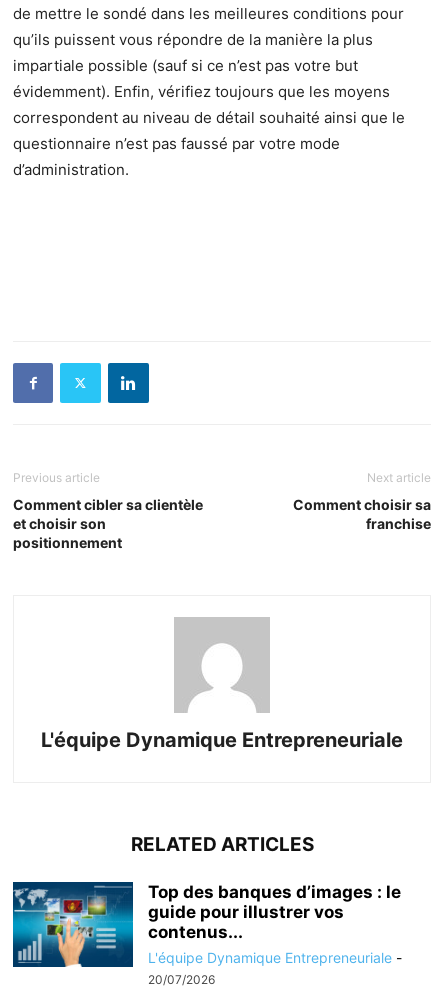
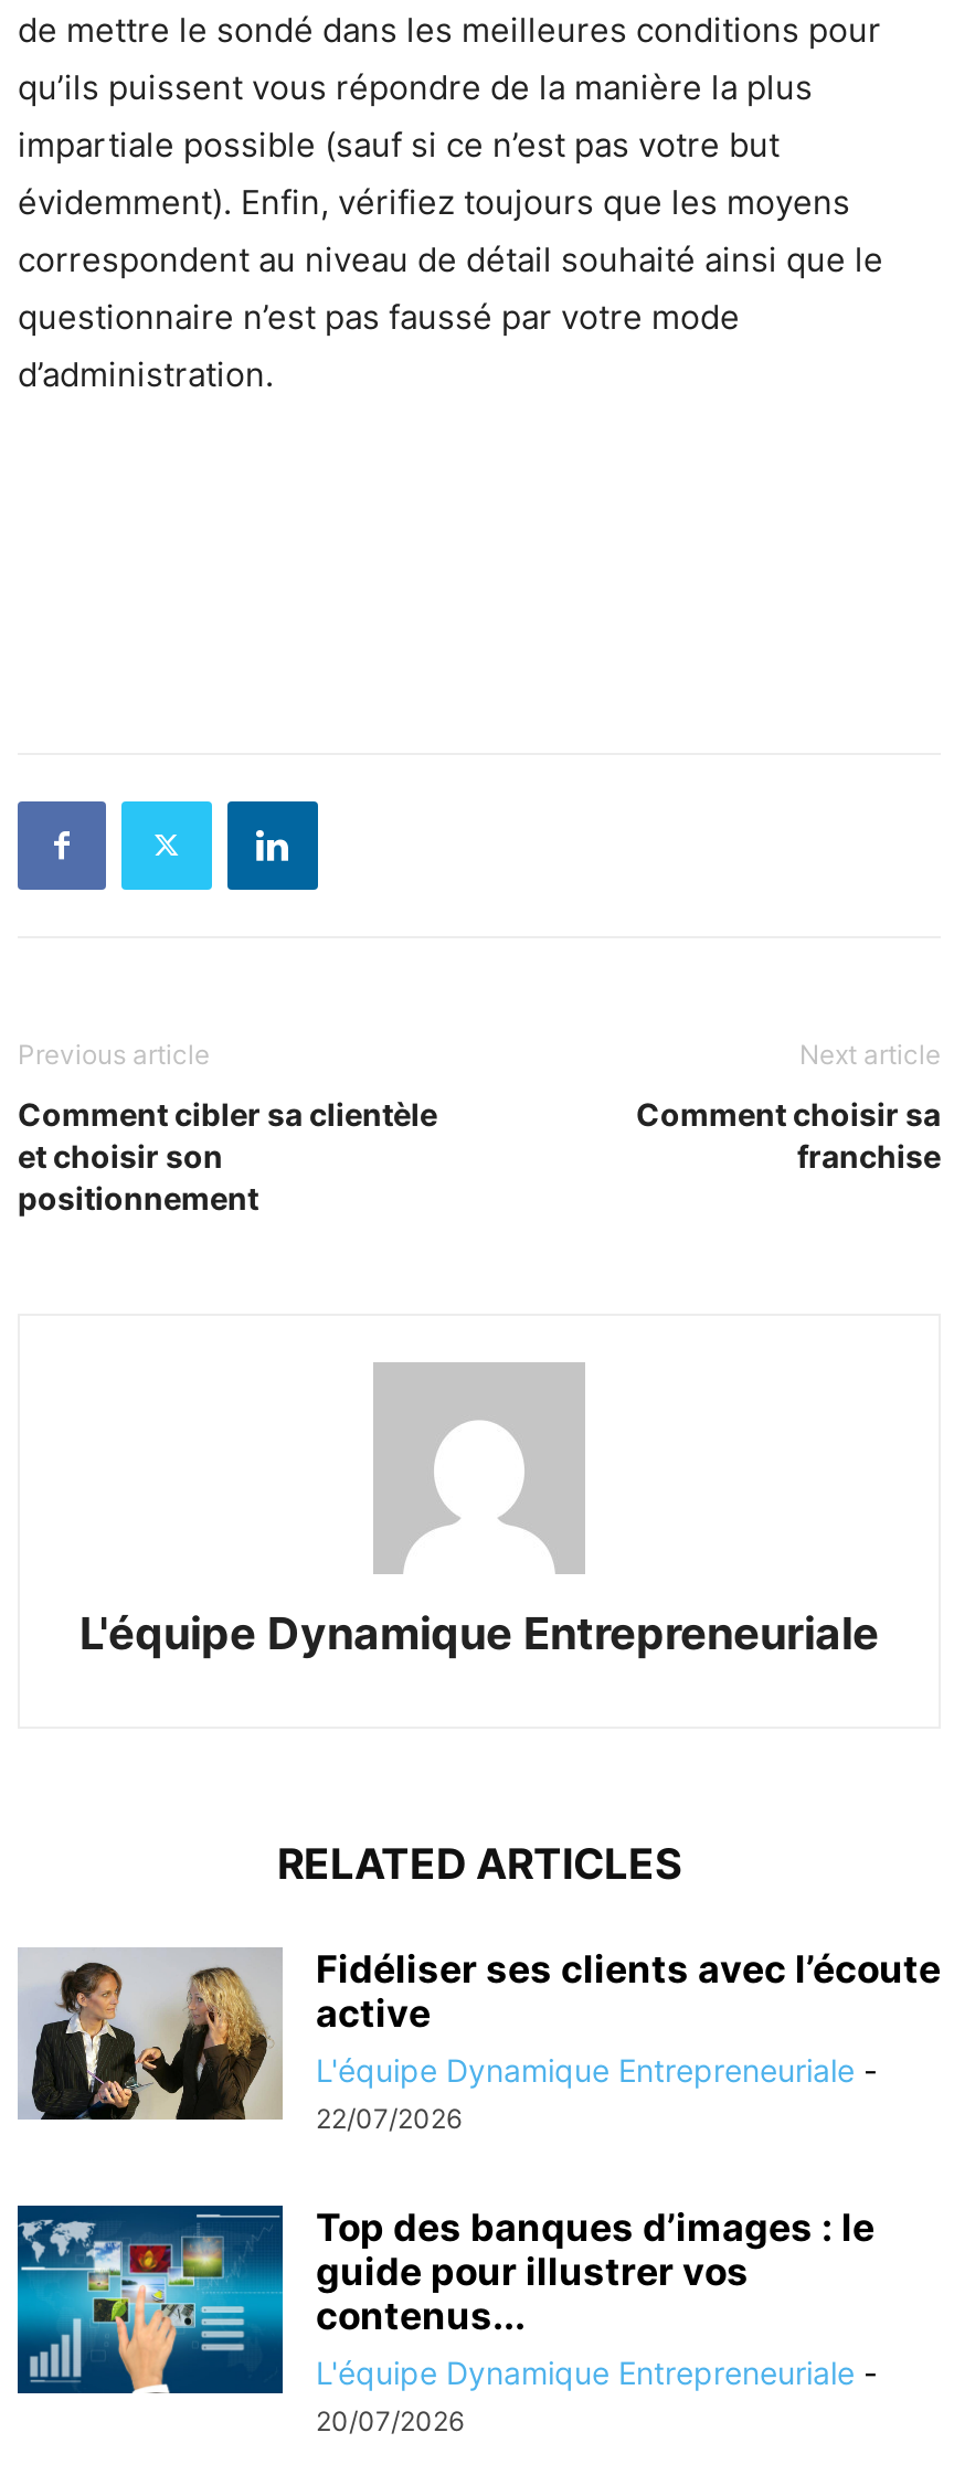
+ [image]
+ Fidéliser ses clients avec l’écoute
+ active
+ L'équipe Dynamique Entrepreneuriale -
+ 22/07/2026
